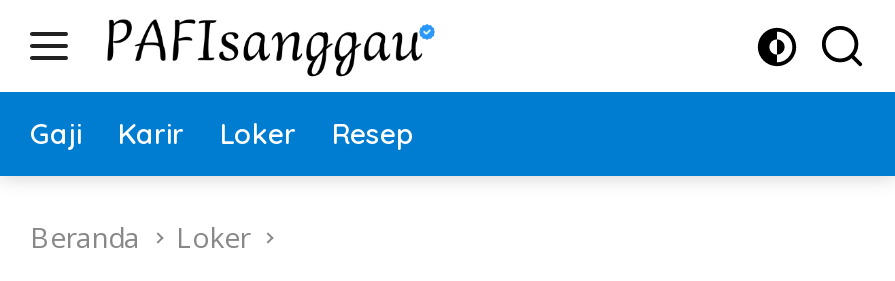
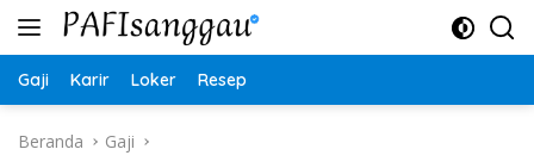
- Loker
+ Gaji
